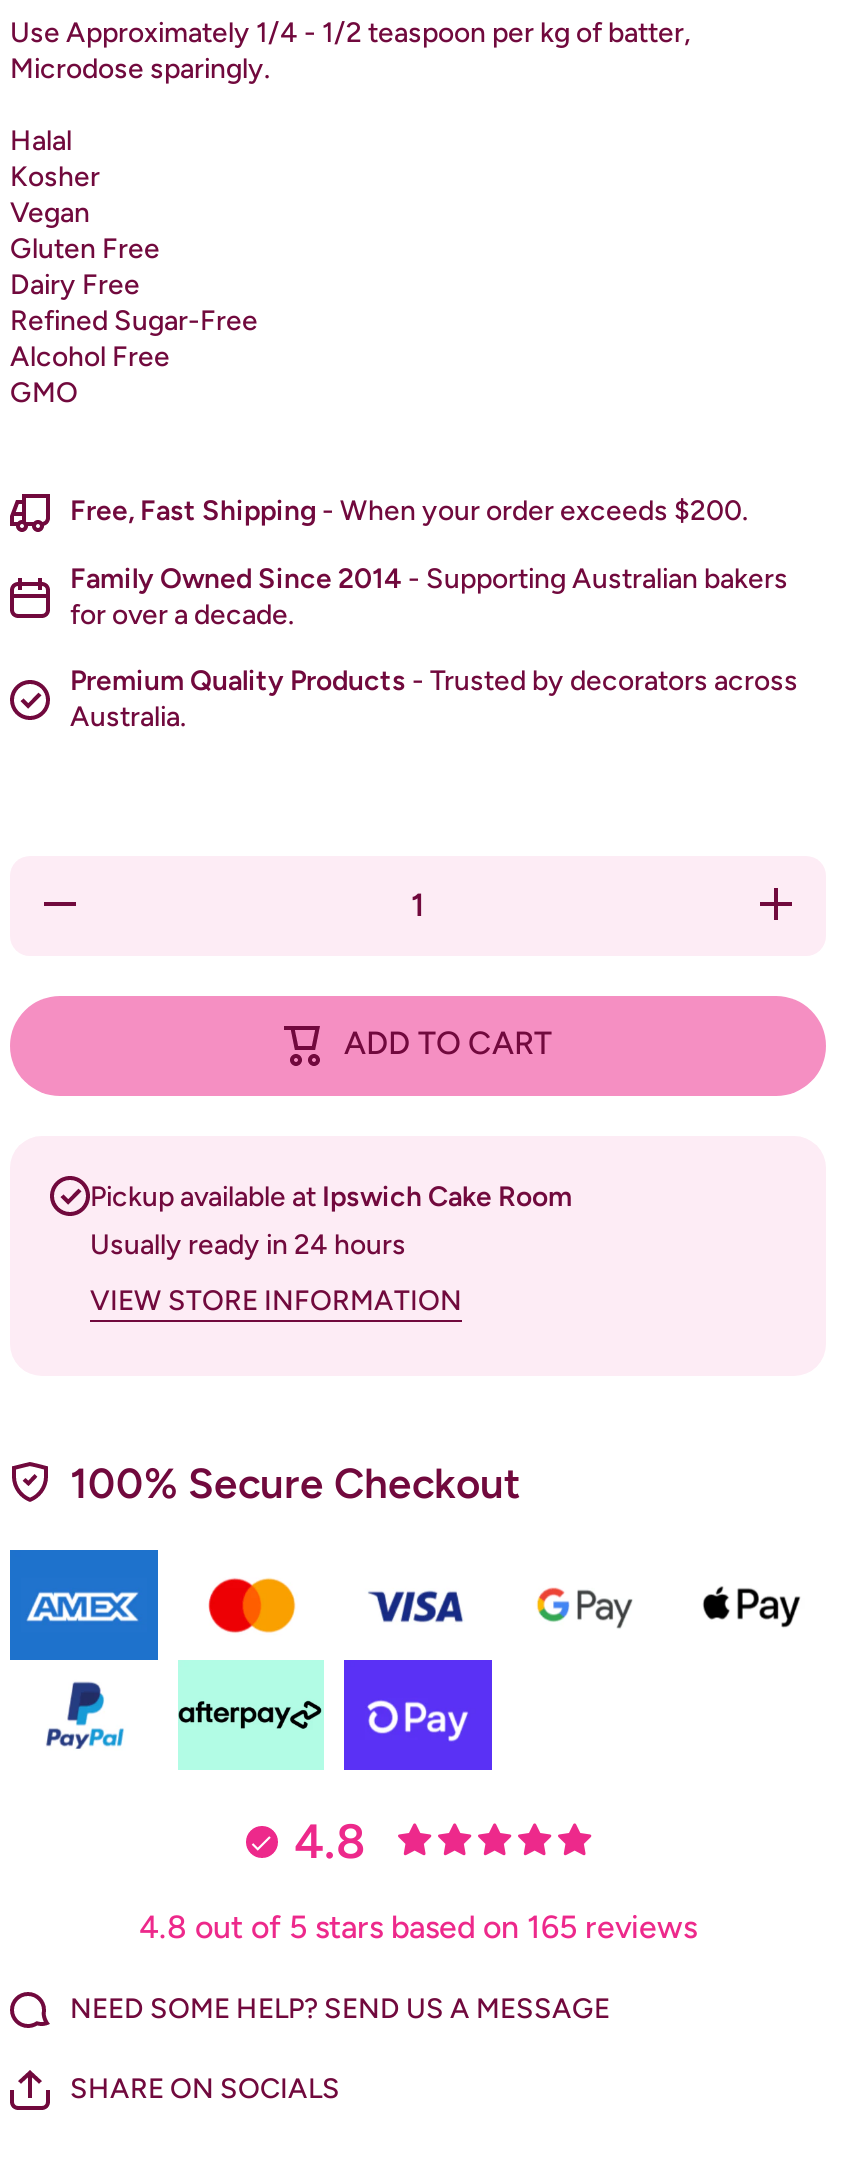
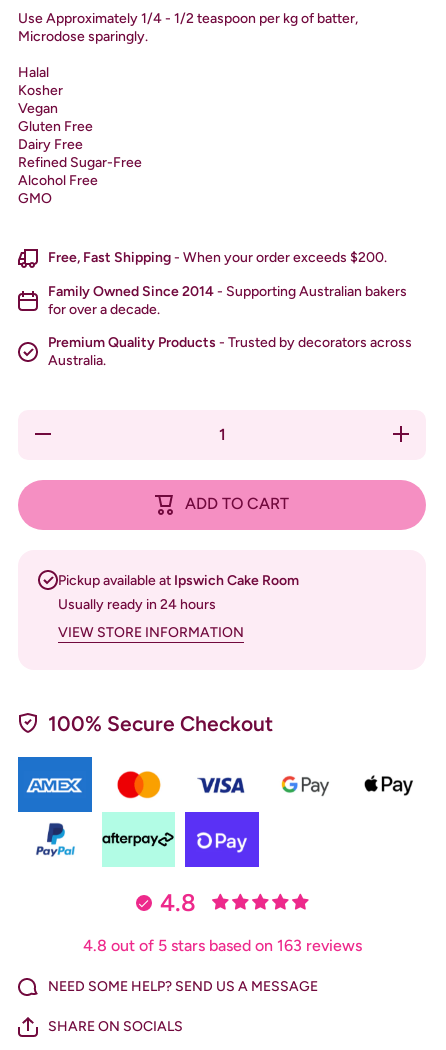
- 4.8 out of 5 stars based on 165 reviews
+ 4.8 out of 5 stars based on 163 reviews
